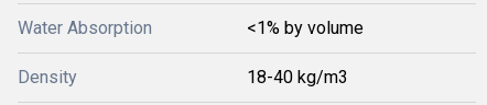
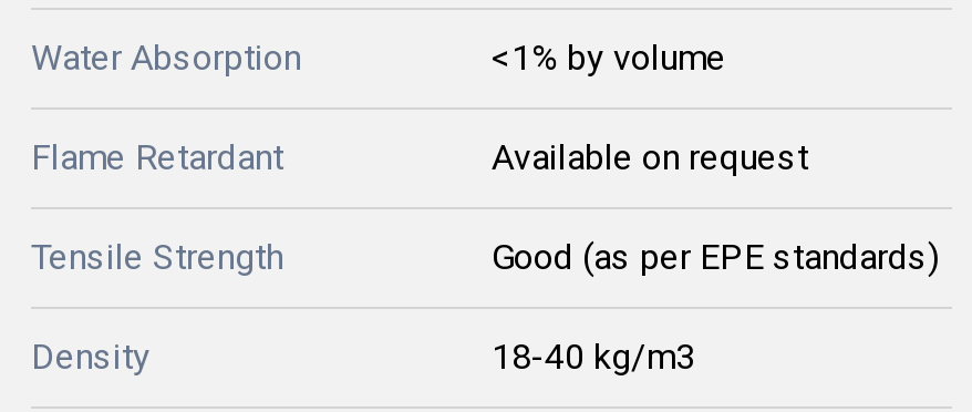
+ Flame Retardant
+ Available on request
+ Tensile Strength
+ Good (as per EPE standards)
